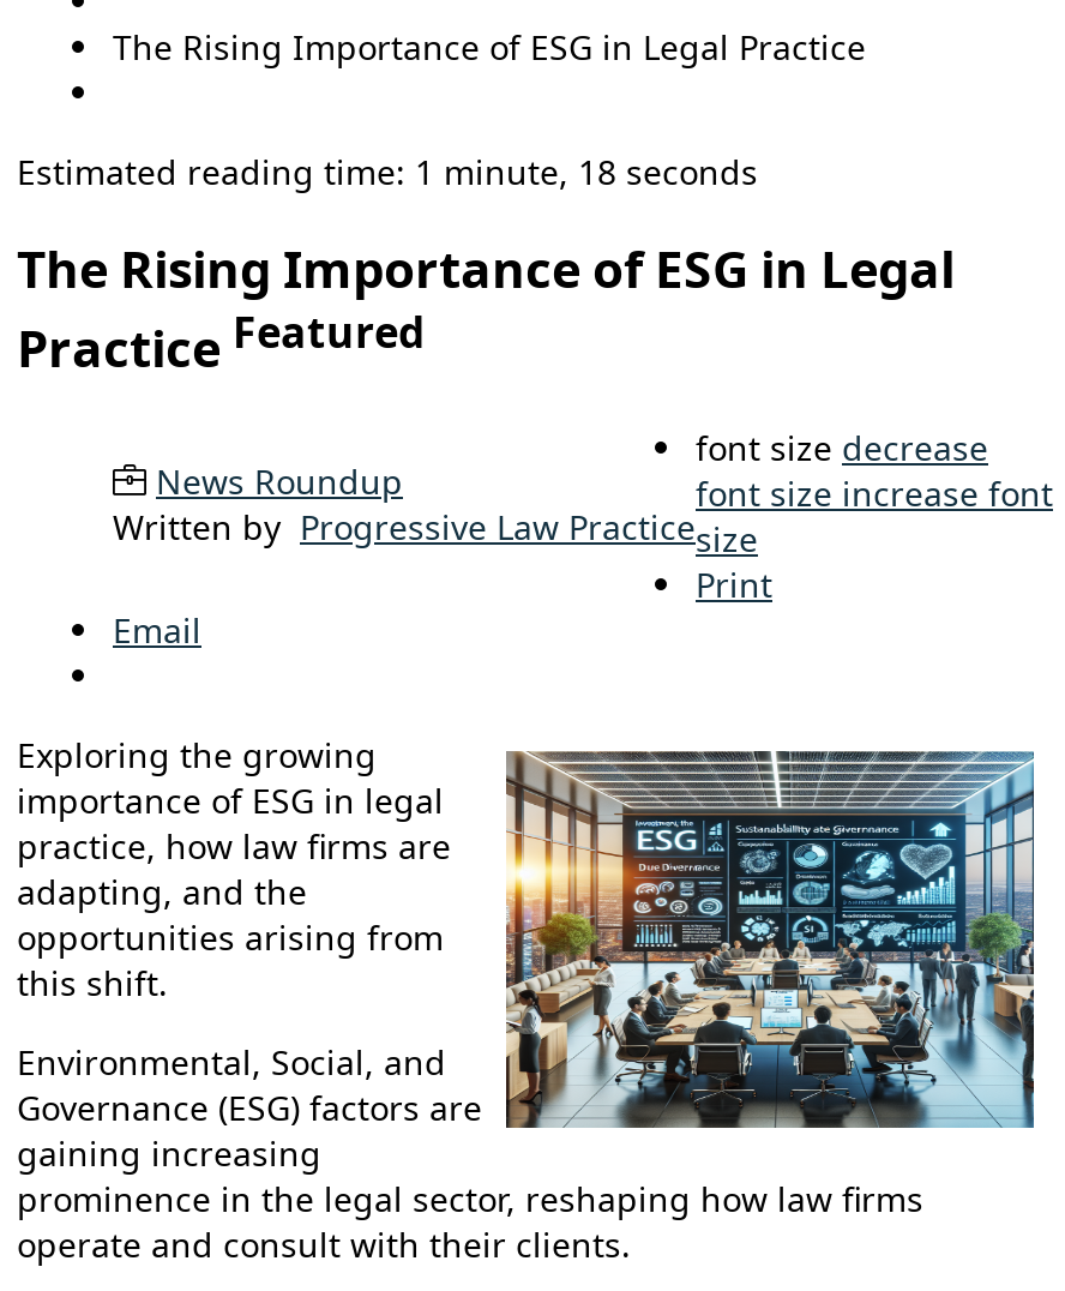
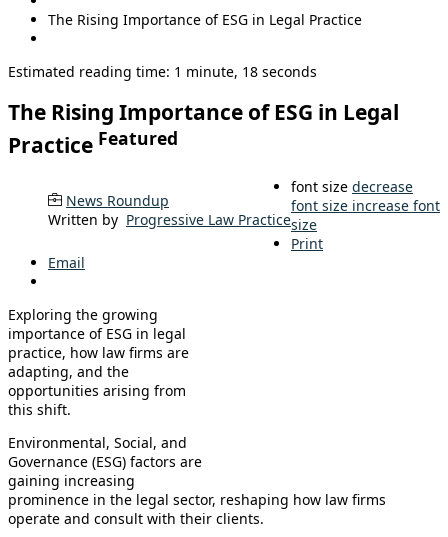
- [image]
